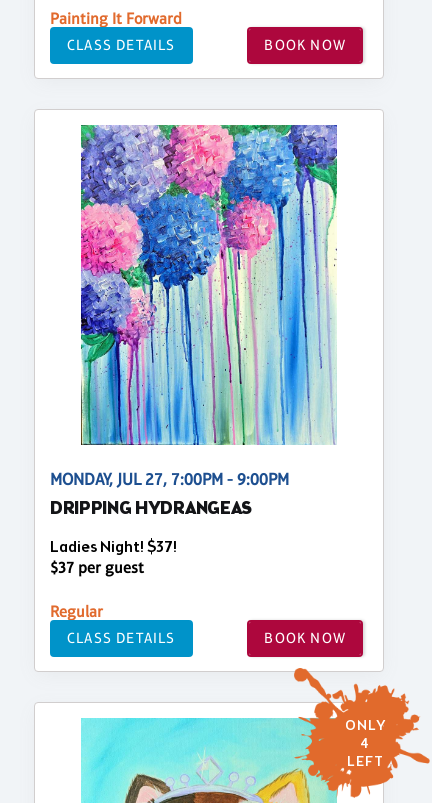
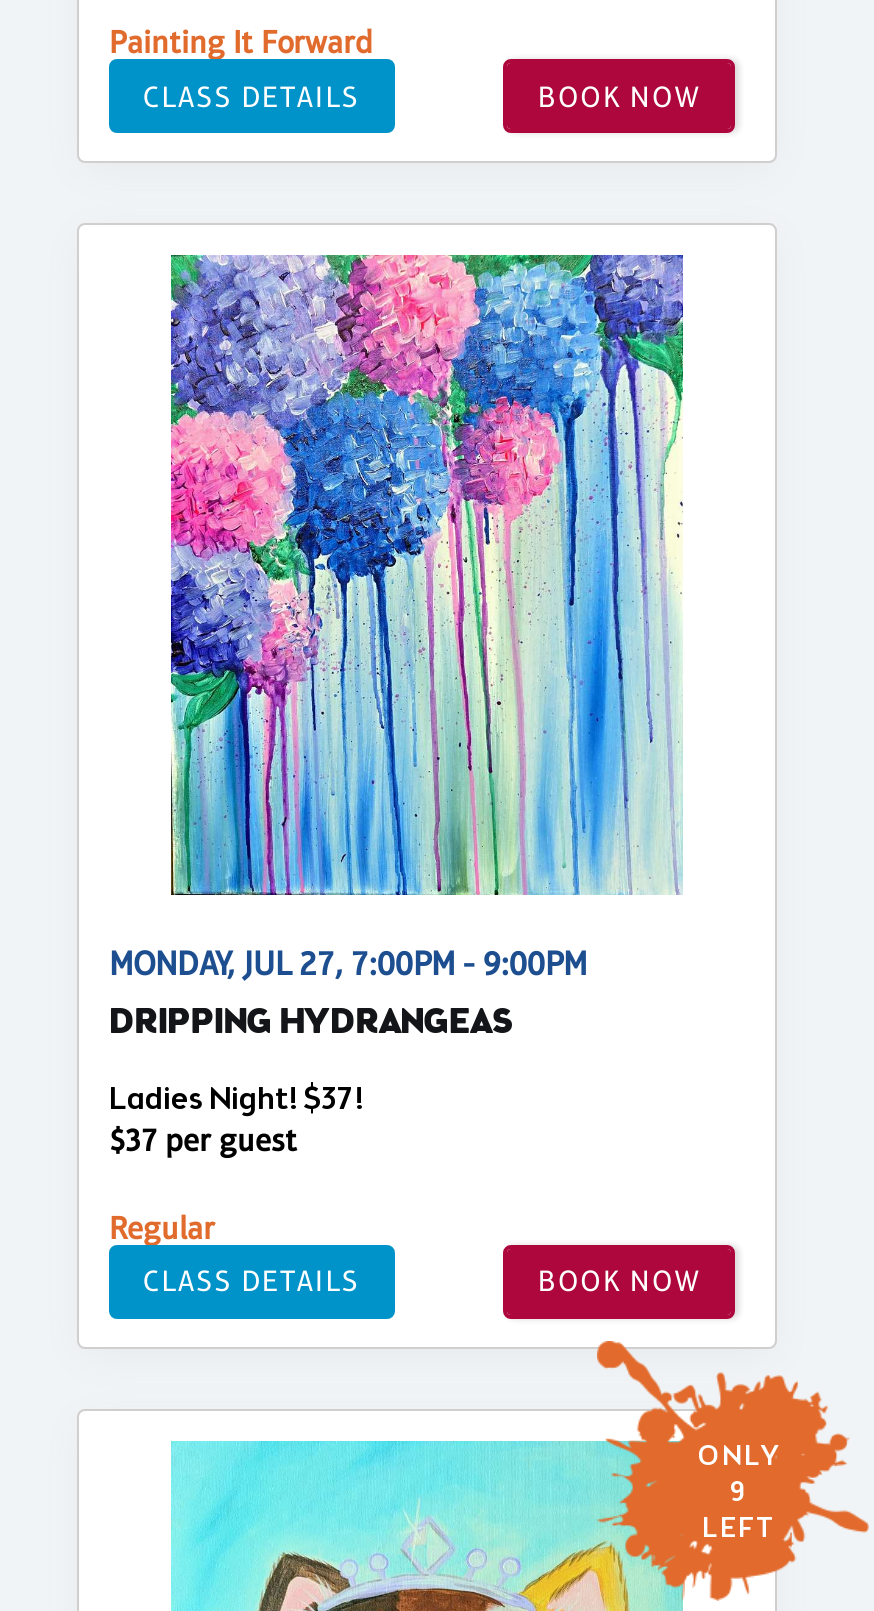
- 4
+ 9
